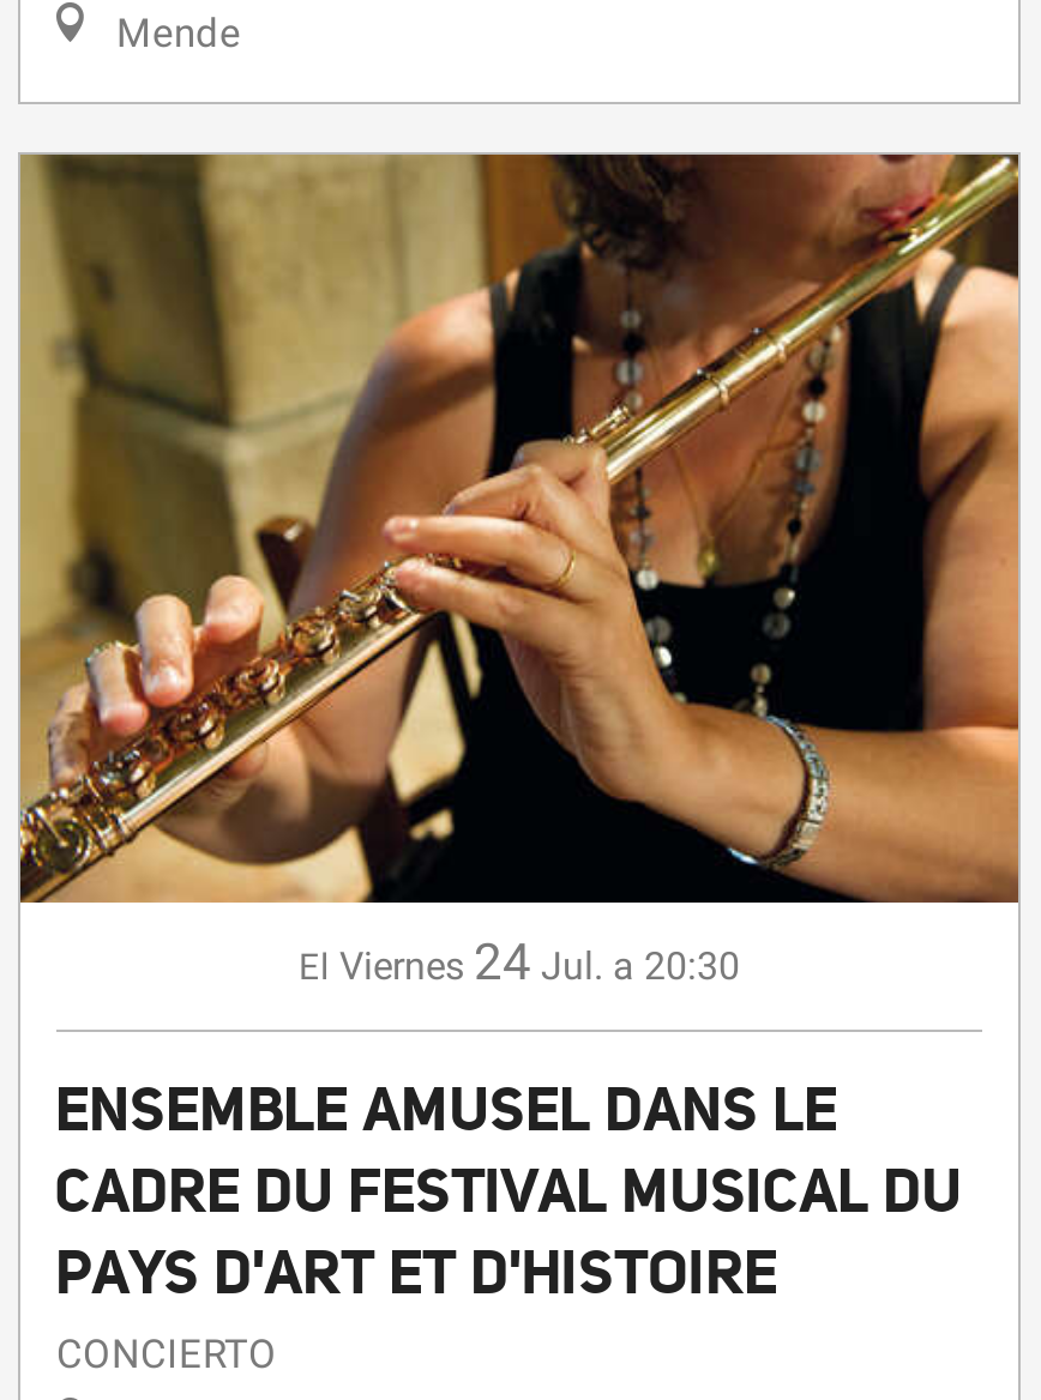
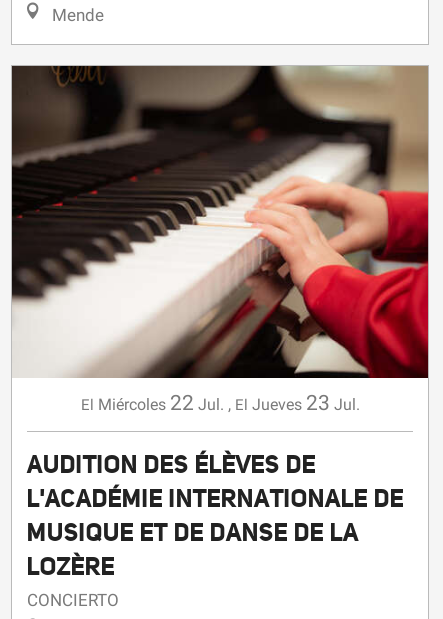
- [image]
- El Viernes 24 Jul. a 20:30
+ [image]
+ El Miércoles 22 Jul., El Jueves 23 Jul.

- ENSEMBLE AMUSEL DANS LE
- CADRE DU FESTIVAL MUSICAL DU
- PAYS D'ART ET D'HISTOIRE
+ AUDITION DES ÉLÈVES DE
+ L'ACADÉMIE INTERNATIONALE DE
+ MUSIQUE ET DE DANSE DE LA
+ LOZÈRE
